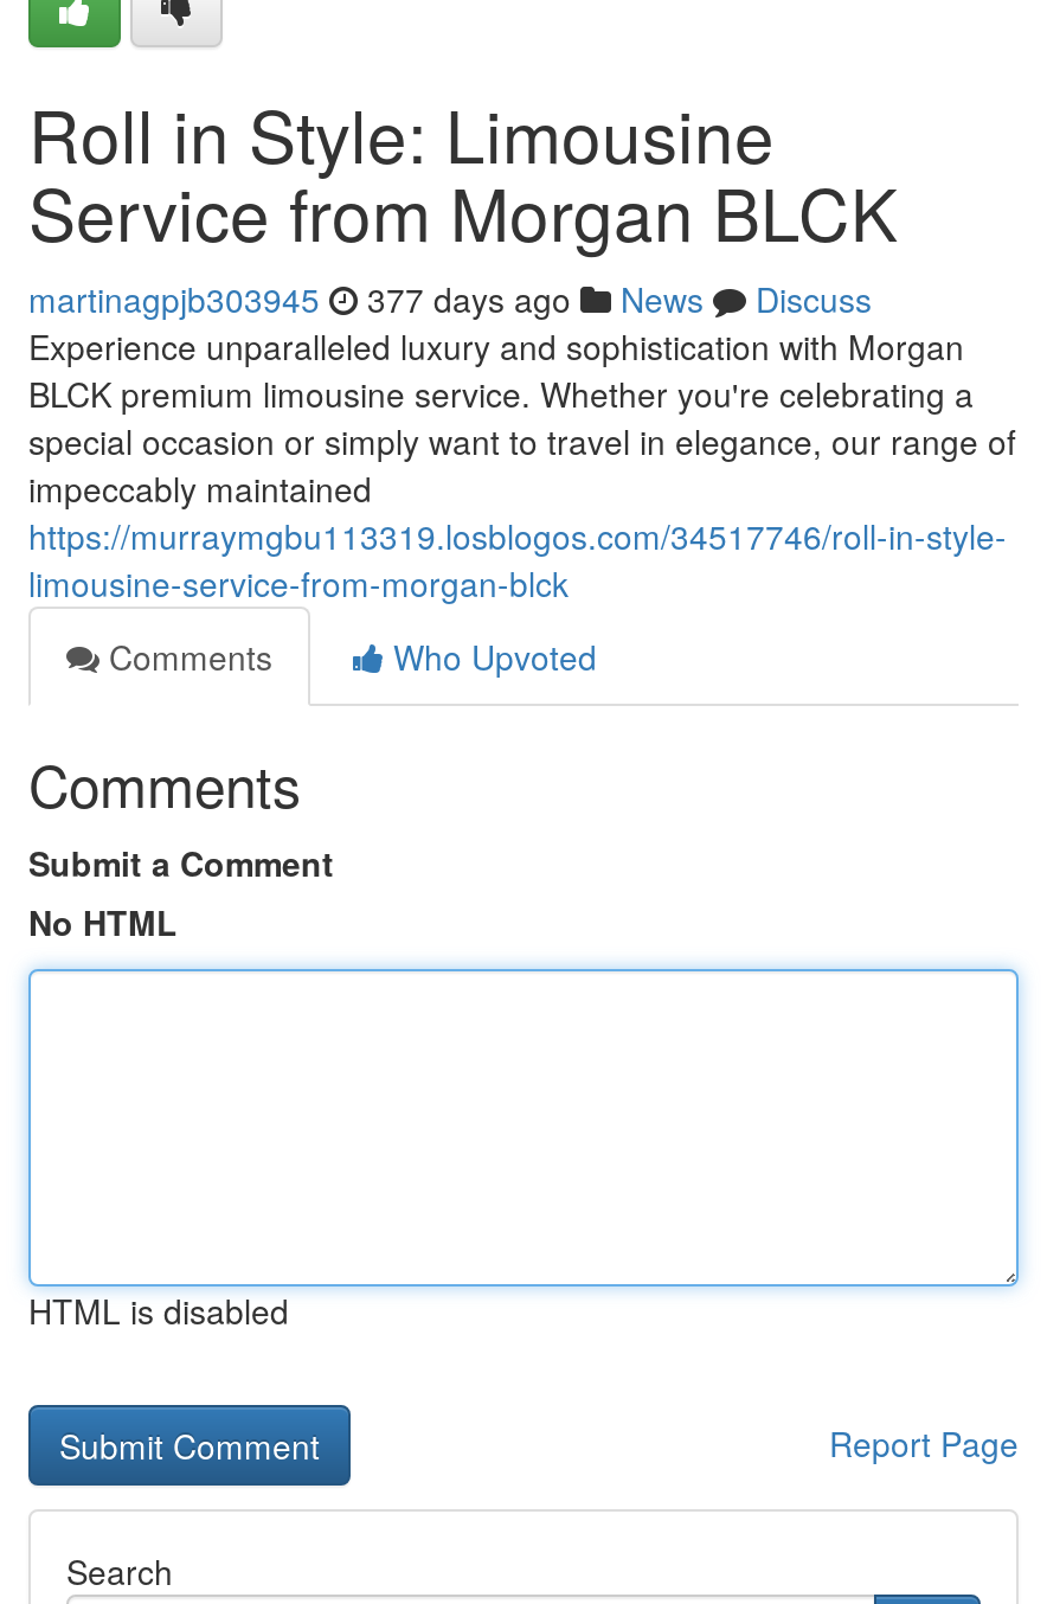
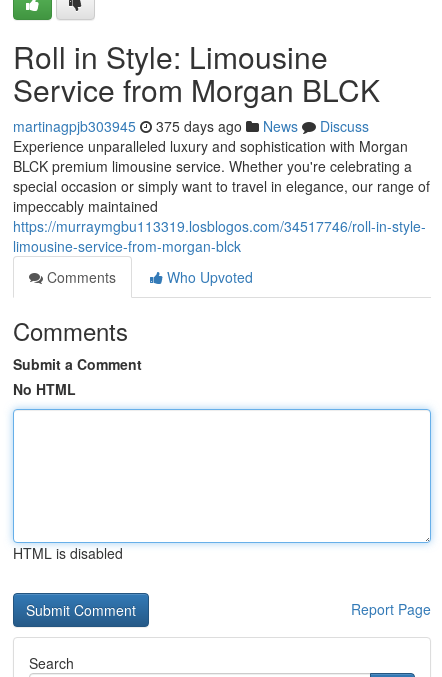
- martinagpjb303945 377 days ago News Discuss
+ martinagpjb303945 375 days ago News Discuss
